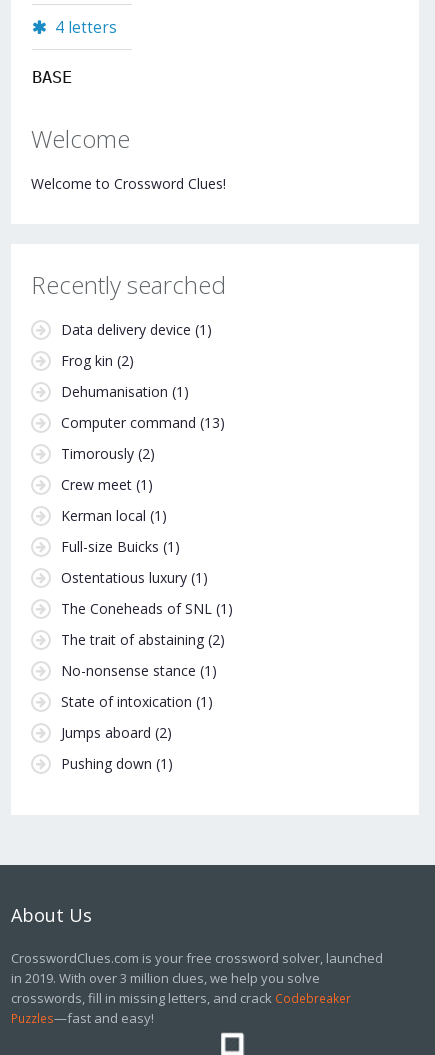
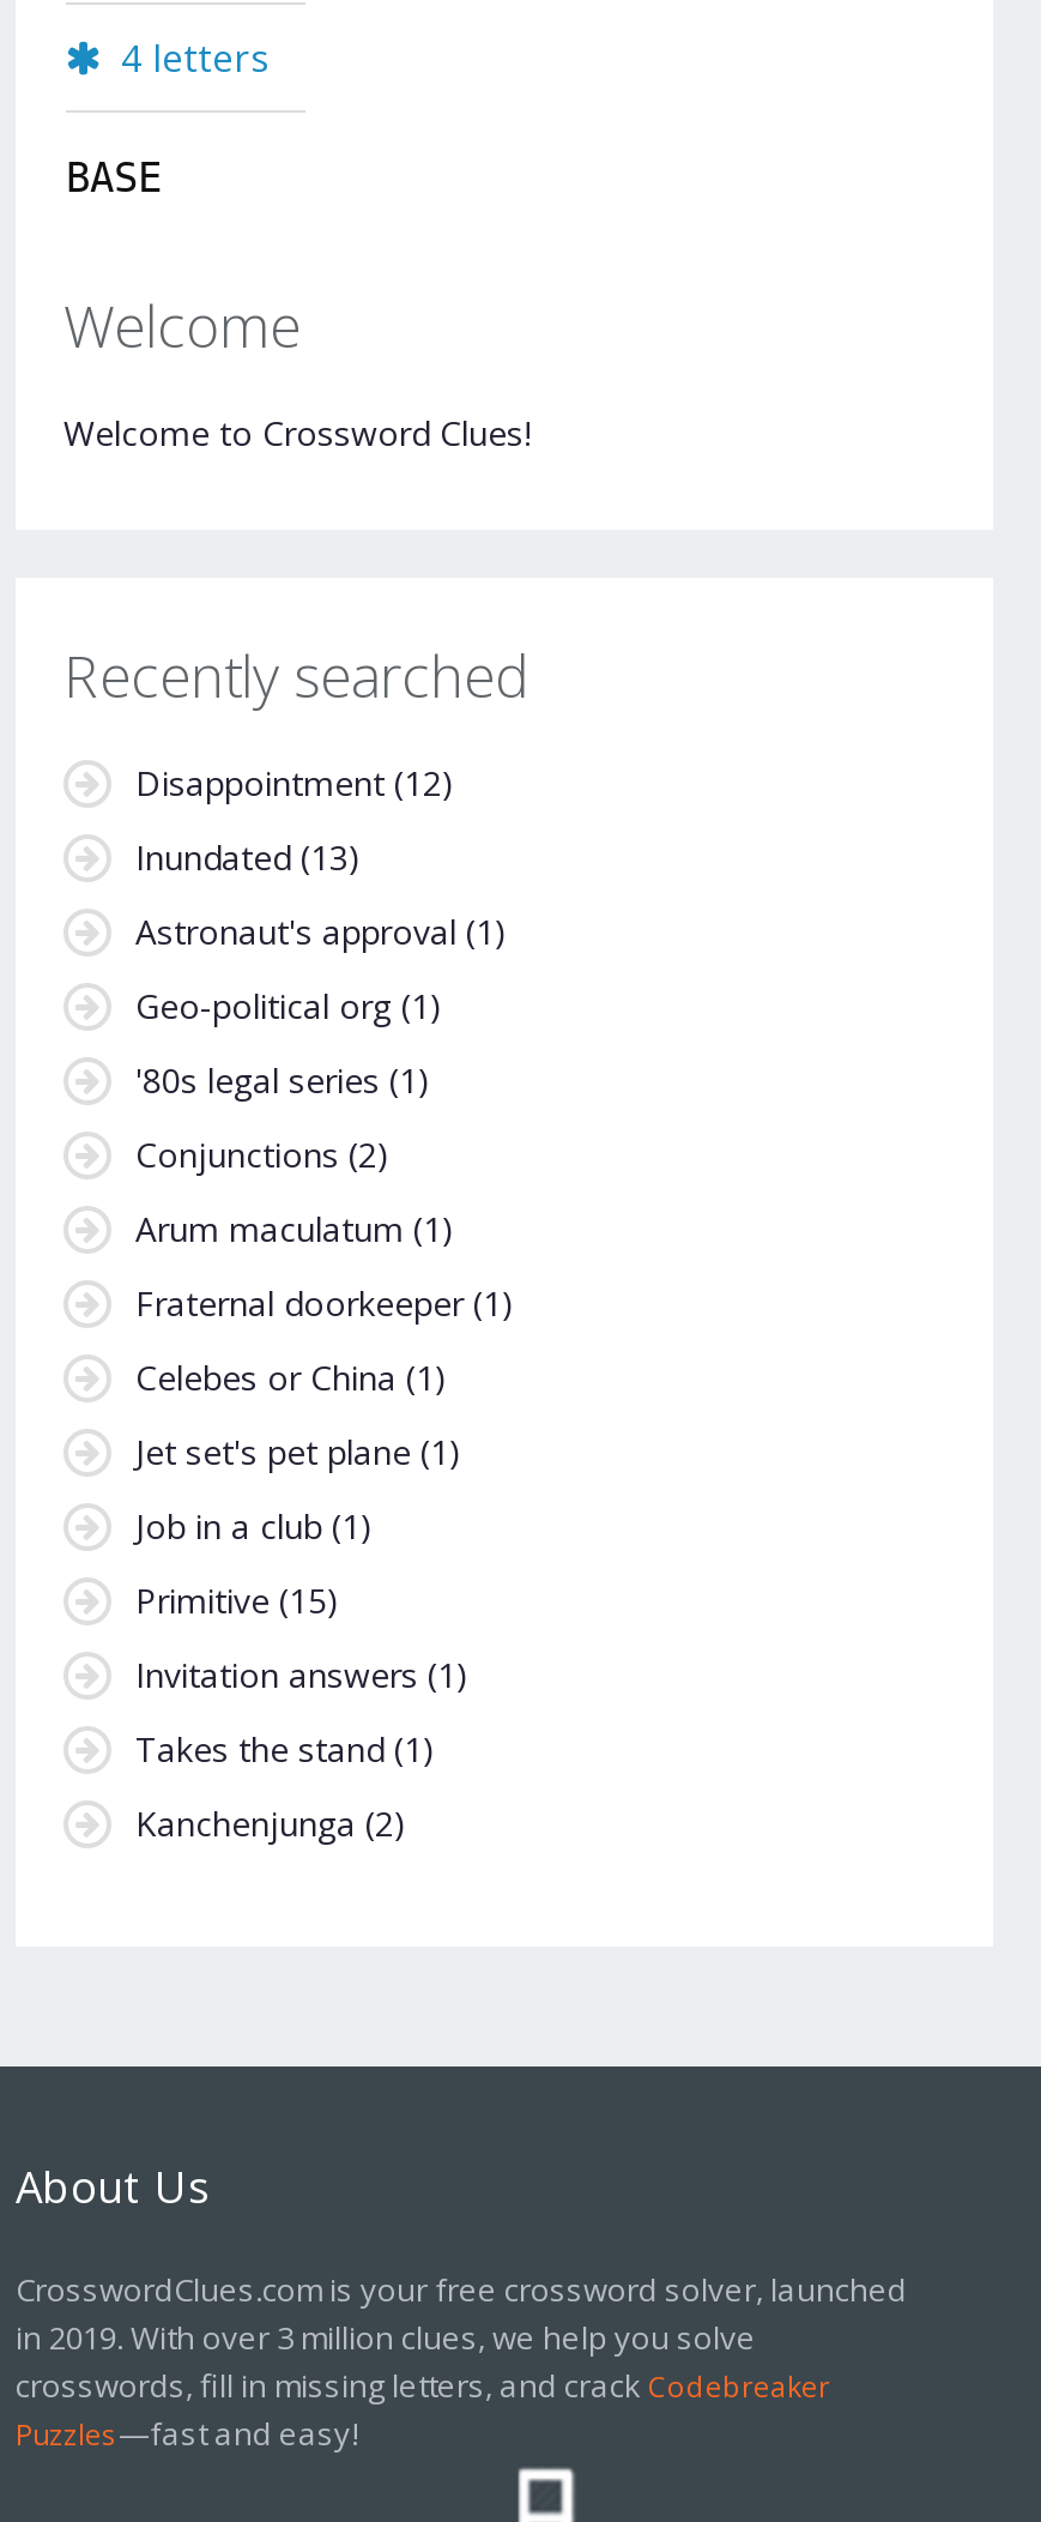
- Data delivery device (1)
+ Disappointment (12)

- Frog kin (2)
+ Inundated (13)

- Dehumanisation (1)
+ Astronaut's approval (1)

- Computer command (13)
+ Geo-political org (1)

- Timorously (2)
+ '80s legal series (1)

- Crew meet (1)
+ Conjunctions (2)

- Kerman local (1)
+ Arum maculatum (1)

- Full-size Buicks (1)
+ Fraternal doorkeeper (1)

- Ostentatious luxury (1)
+ Celebes or China (1)

- The Coneheads of SNL (1)
+ Jet set's pet plane (1)

- The trait of abstaining (2)
+ Job in a club (1)

- No-nonsense stance (1)
+ Primitive (15)

- State of intoxication (1)
+ Invitation answers (1)

- Jumps aboard (2)
+ Takes the stand (1)

- Pushing down (1)
+ Kanchenjunga (2)
